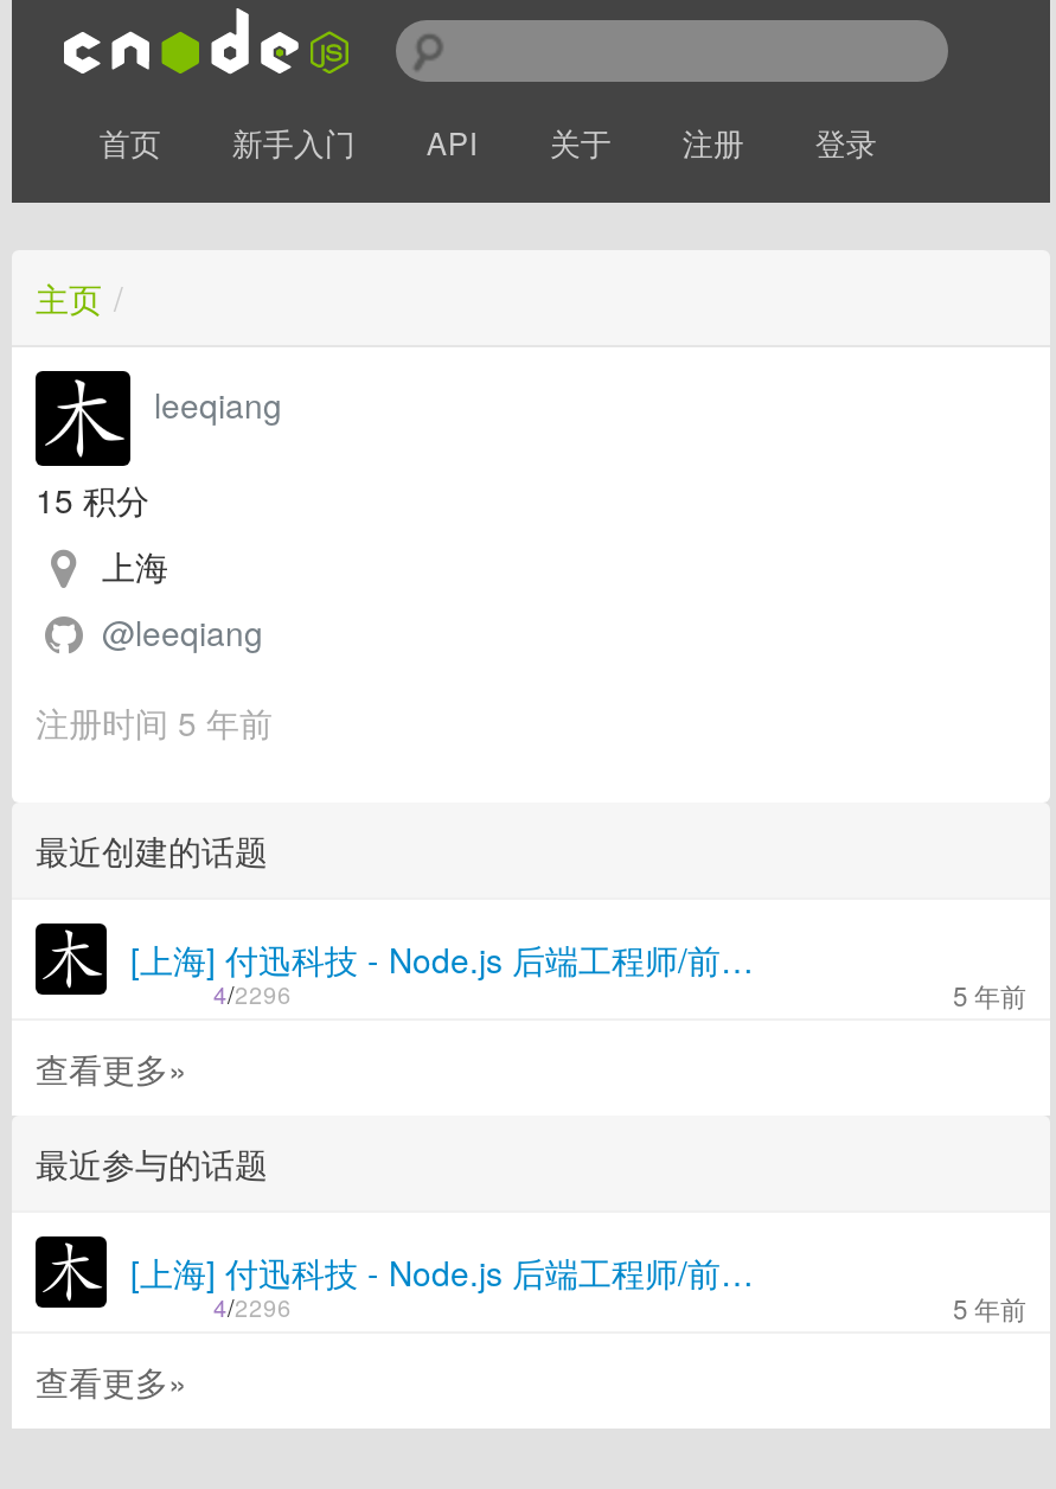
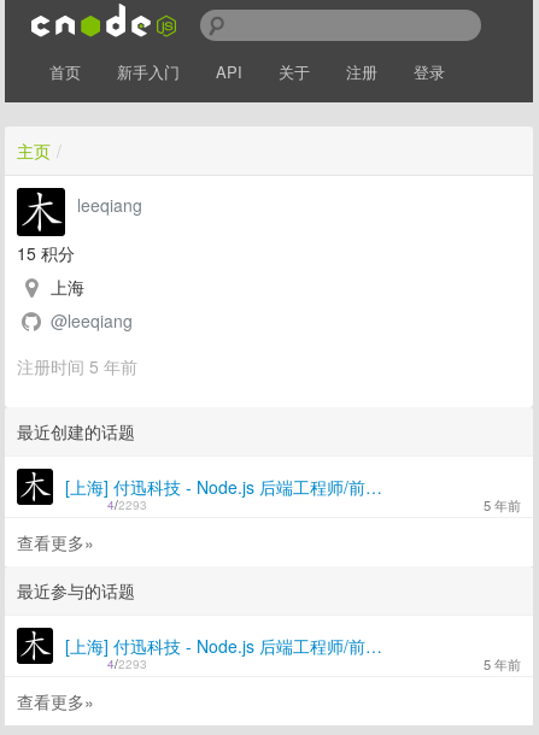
- 4 /2296
+ 4 /2293

- 4 /2296
+ 4 /2293
